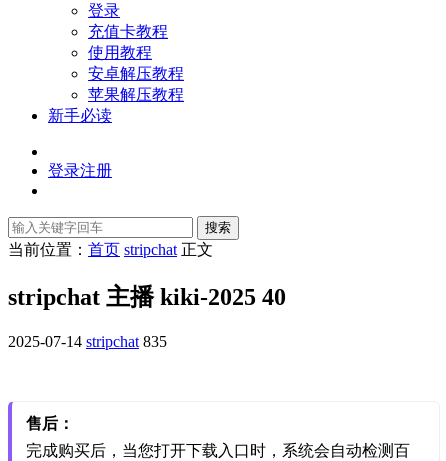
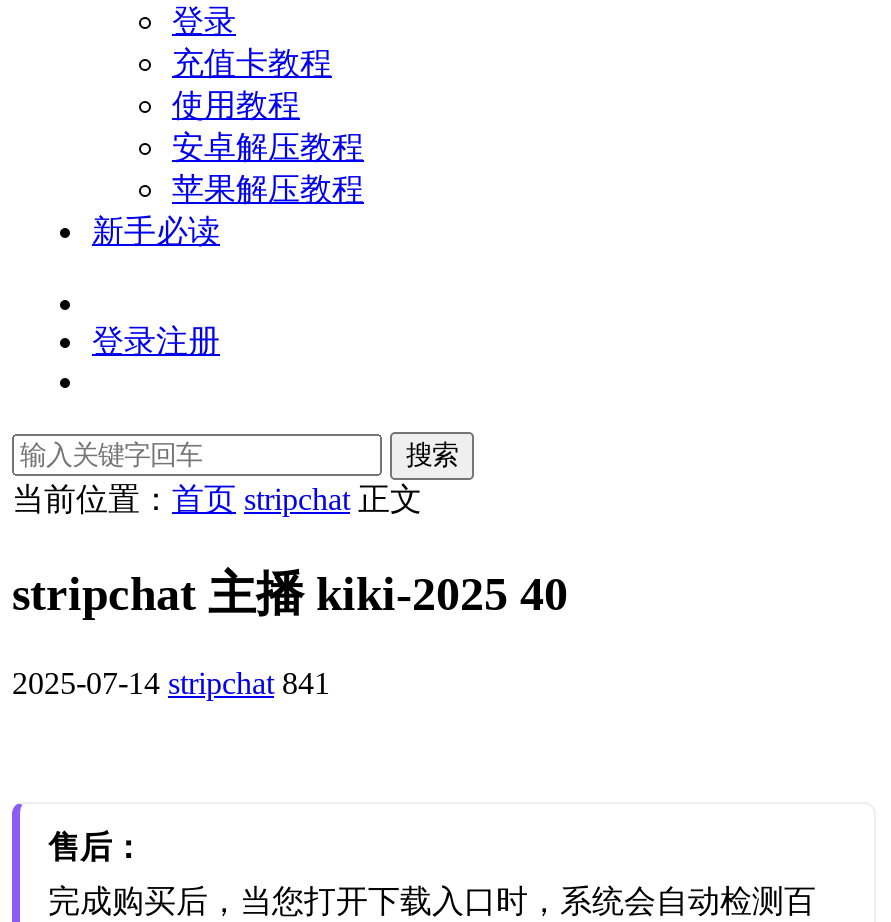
- 2025-07-14 stripchat 835
+ 2025-07-14 stripchat 841
